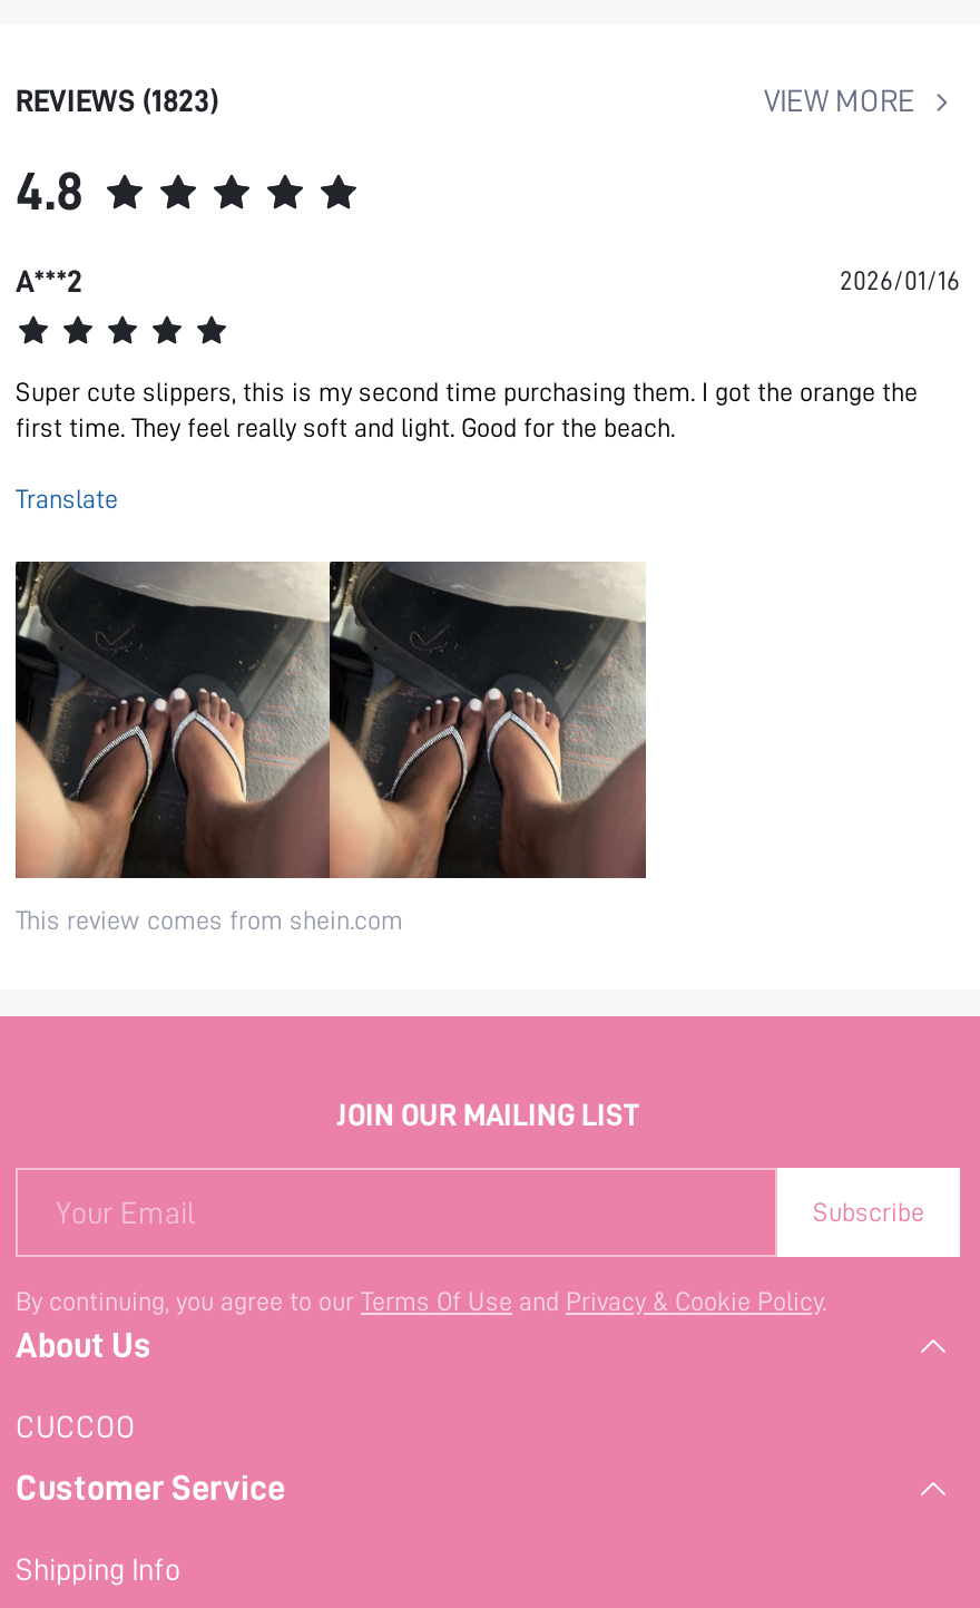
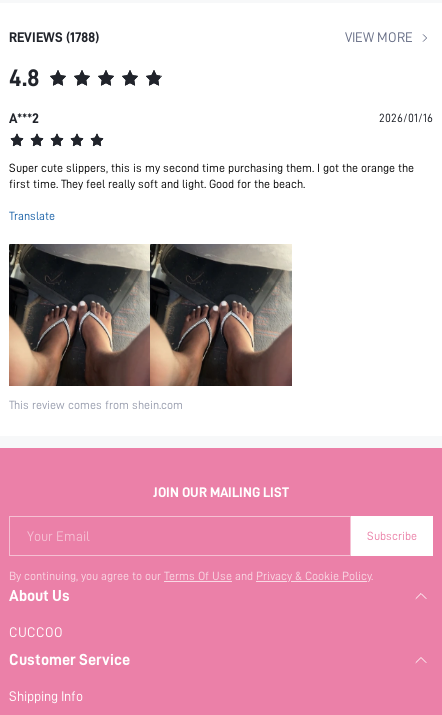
- REVIEWS (1823)
+ REVIEWS (1788)
